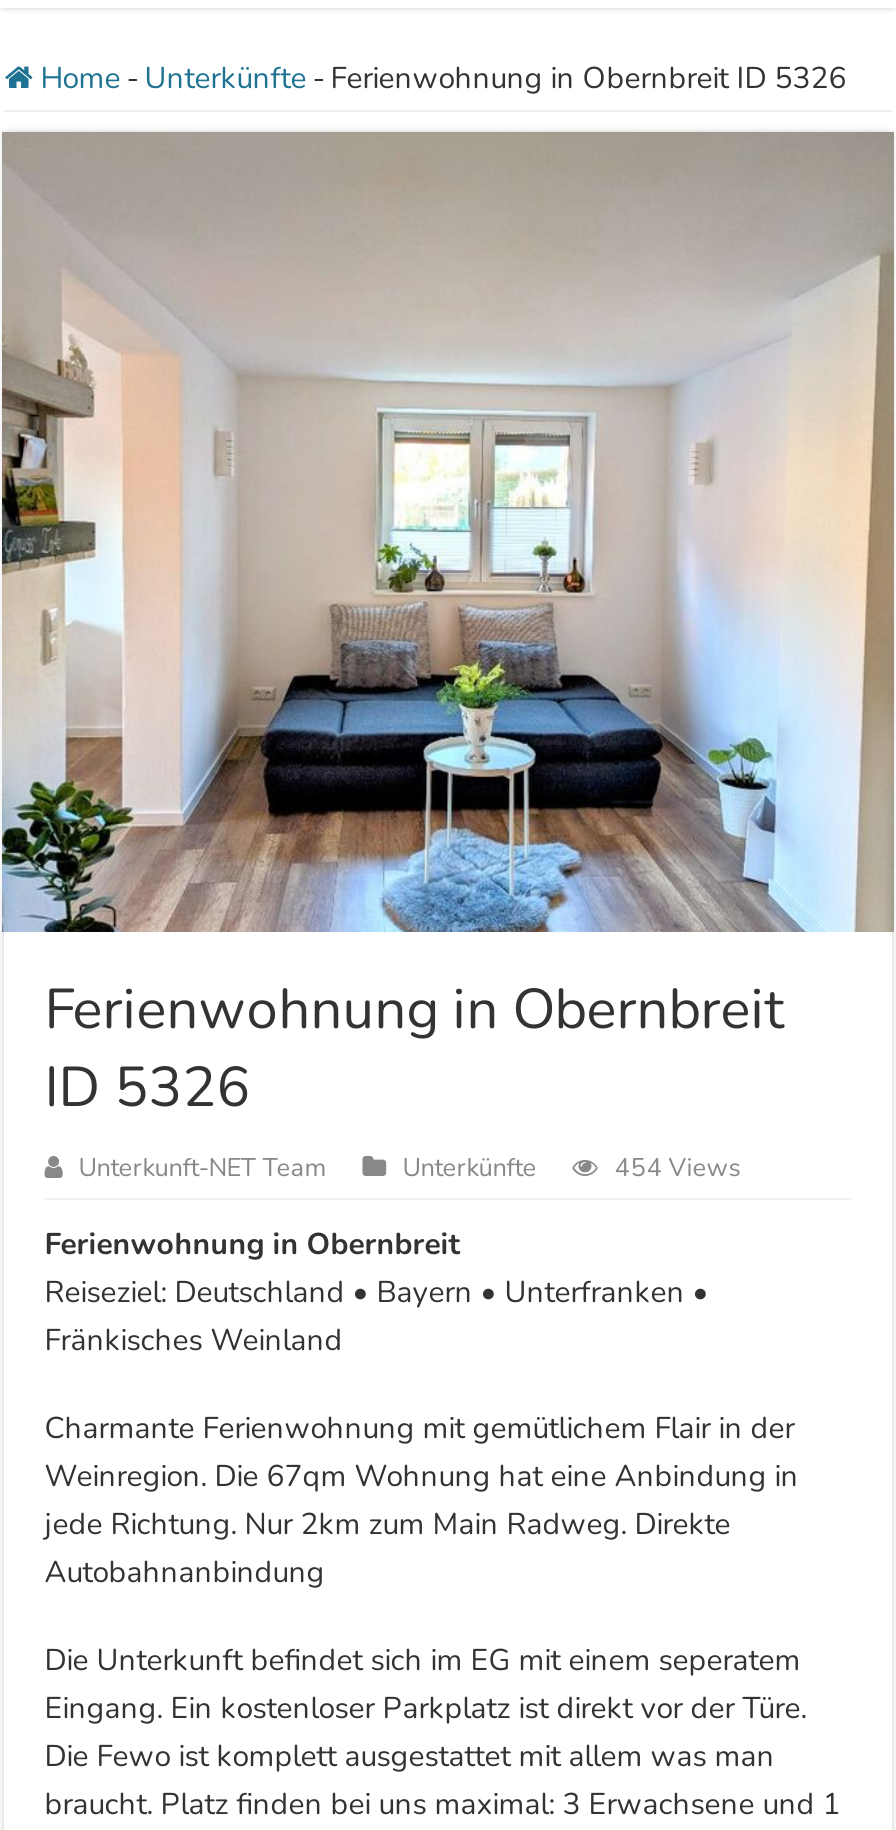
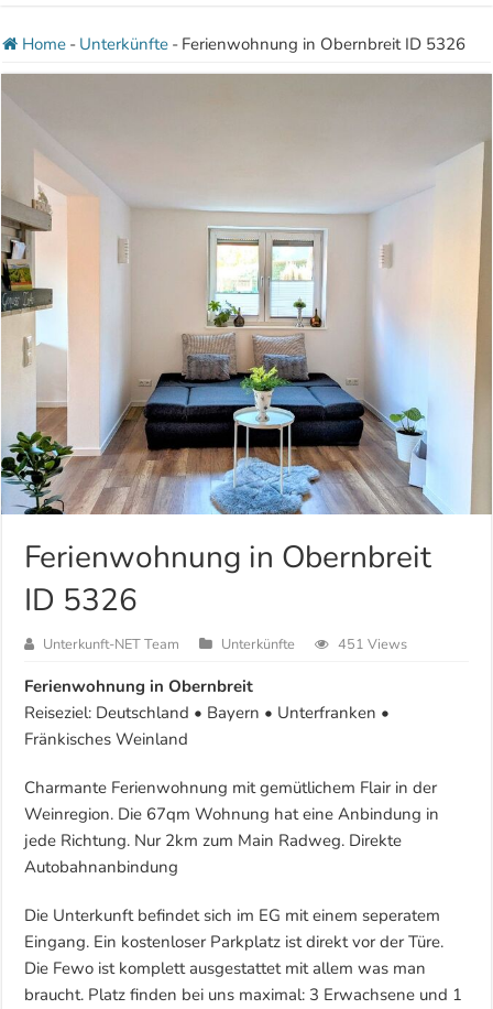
- 454 Views
+ 451 Views
